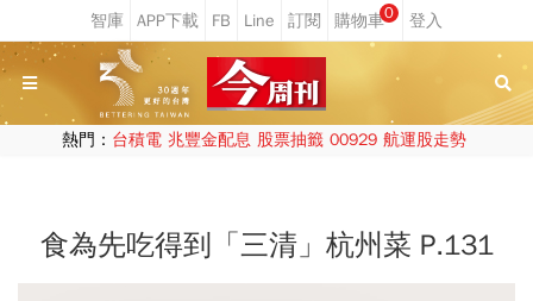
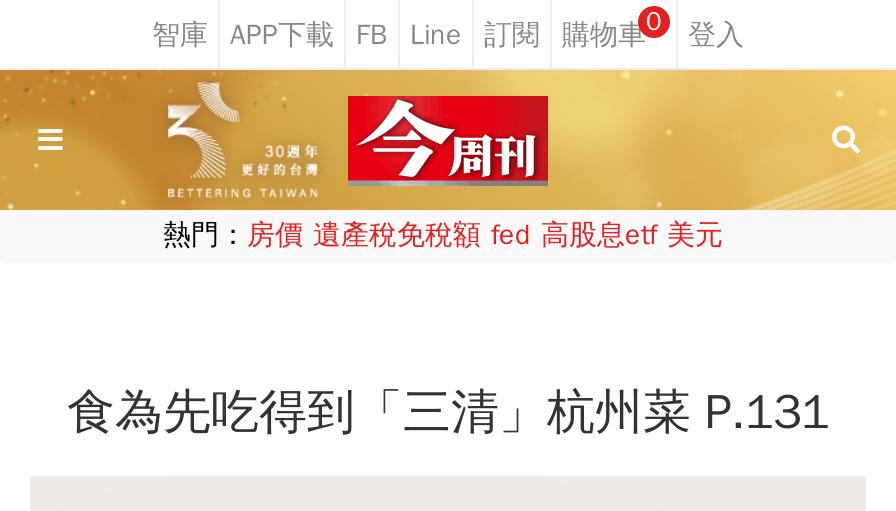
- 熱門：台積電 兆豐金配息 股票抽籤 00929 航運股走勢
+ 熱門：房價 遺產稅免稅額 fed 高股息etf 美元
